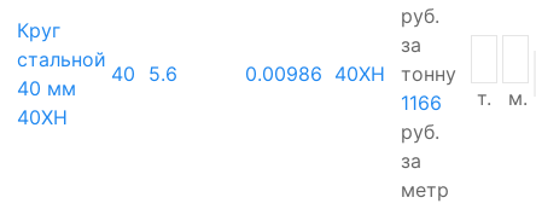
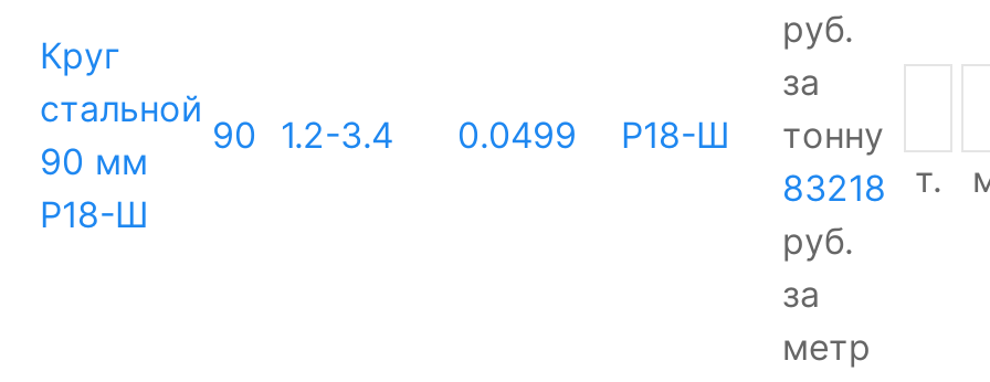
- 40 5.6
- 0.00986 40ХН
+ 90 1.2-3.4
+ 0.0499
+ Р18-Ш

- 40 мм
- 40ХН
+ 90 мм
+ Р18-Ш

- 1166
+ 83218
